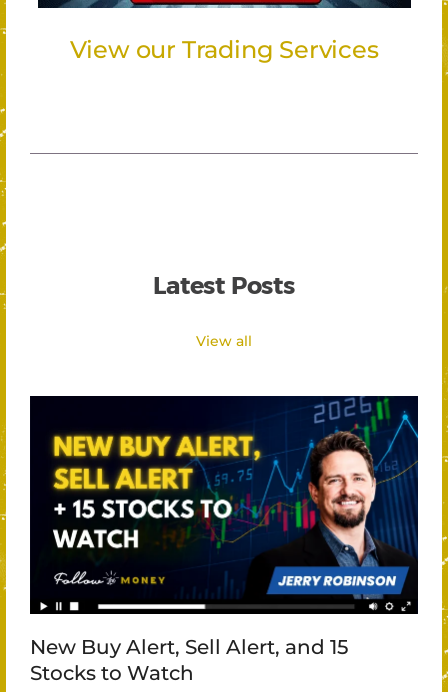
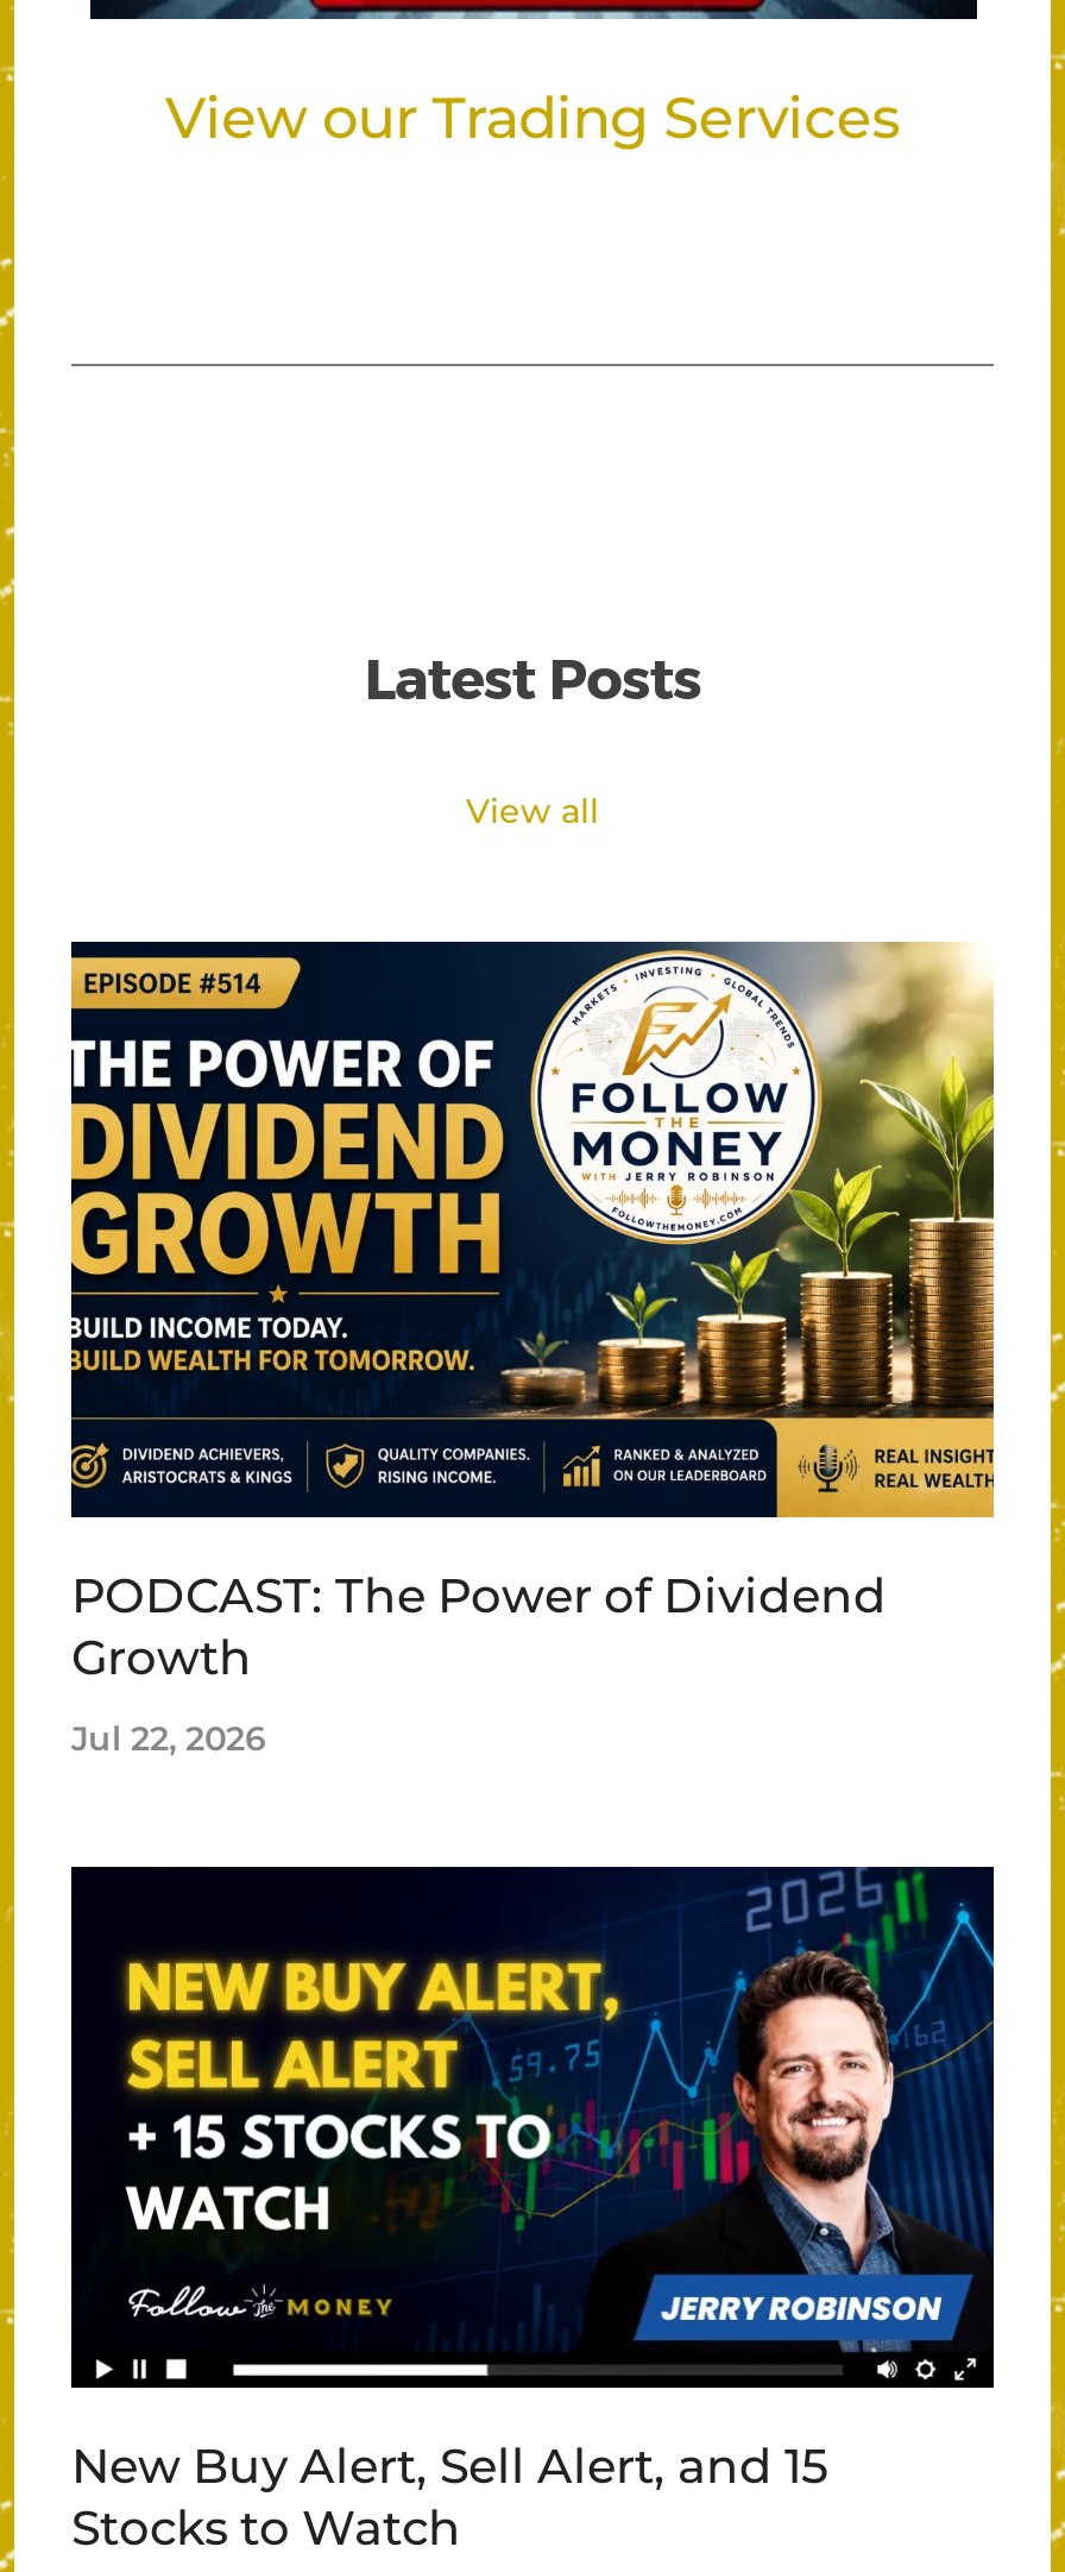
+ [image]
+ PODCAST: The Power of Dividend
+ Growth
+ Jul 22, 2026
